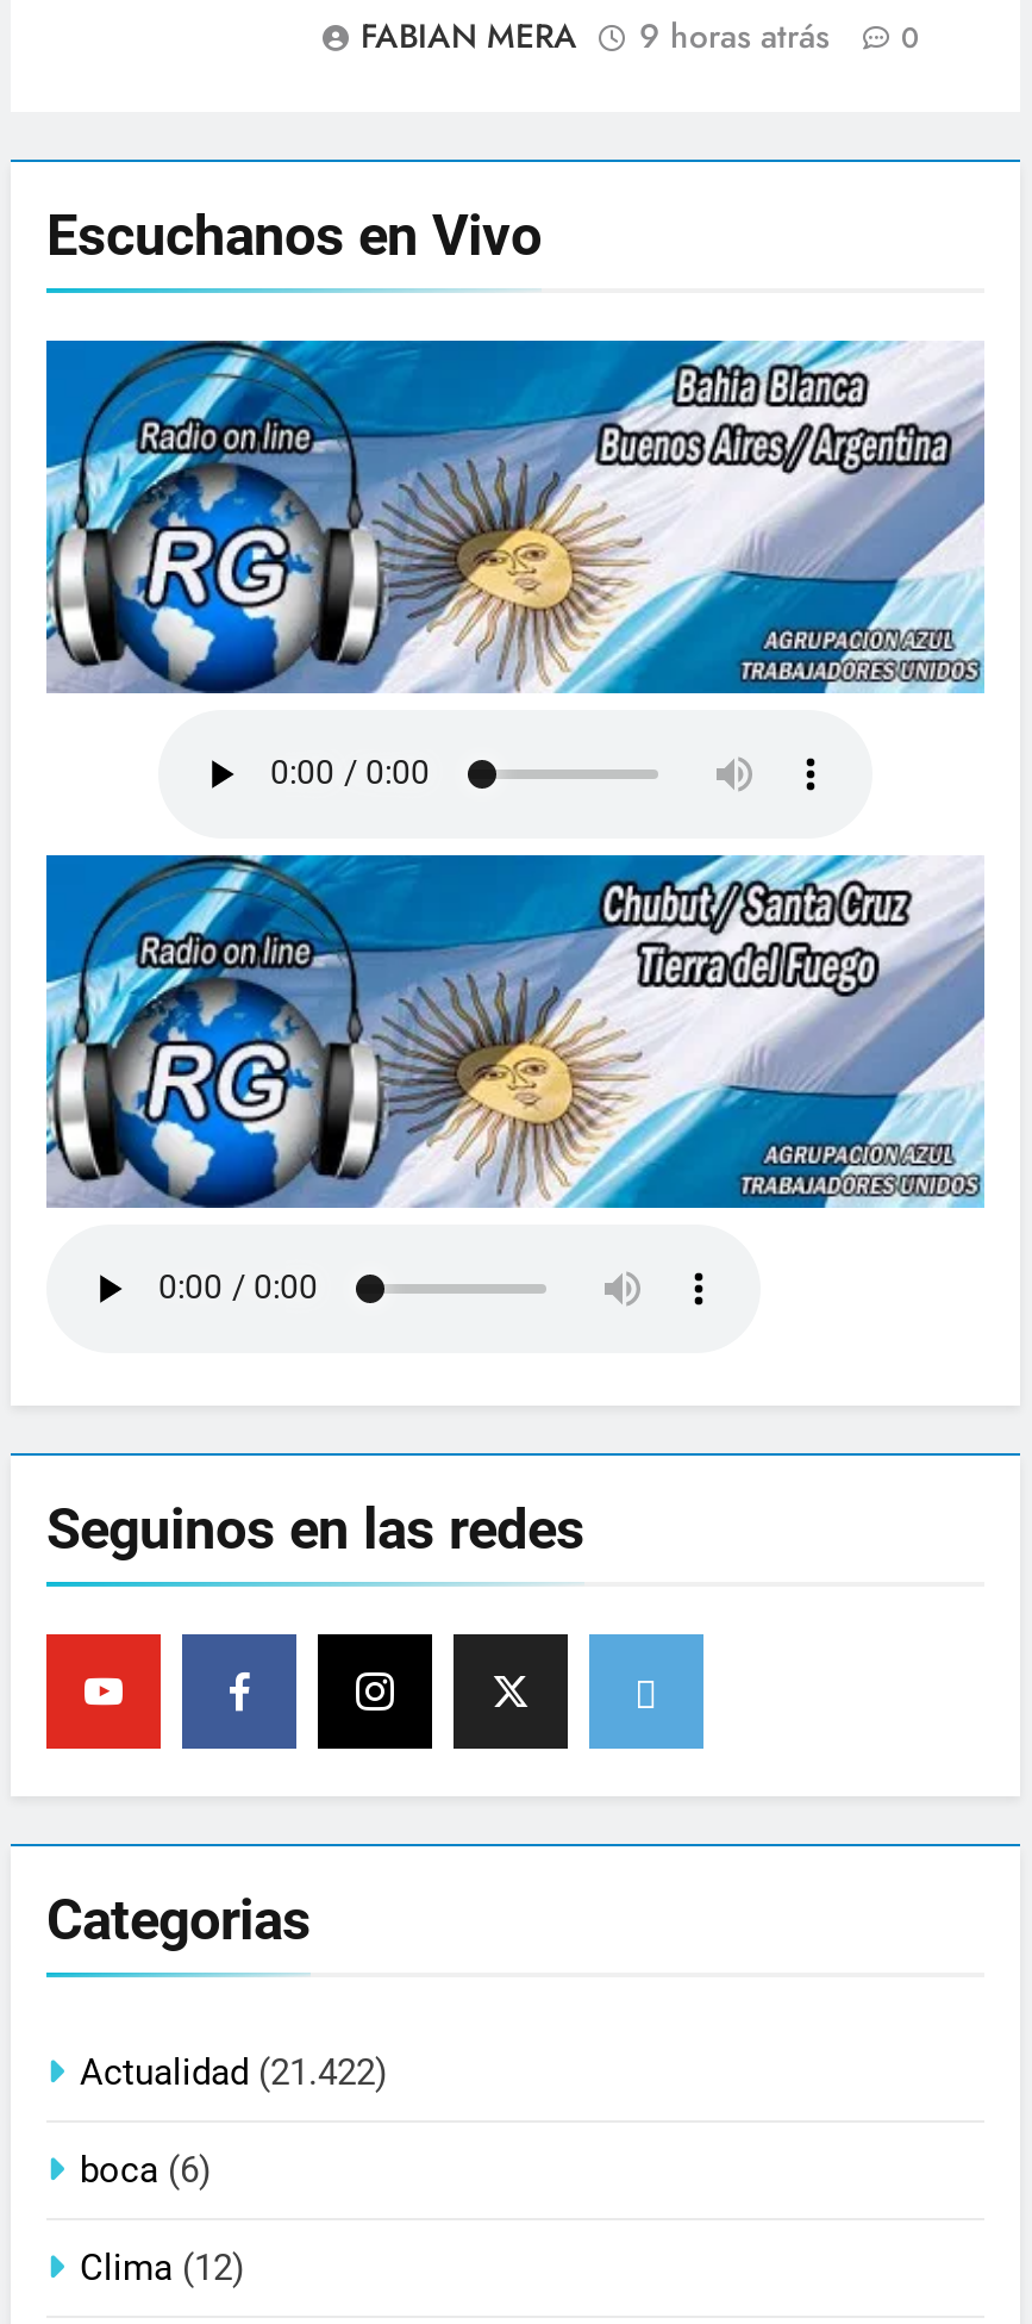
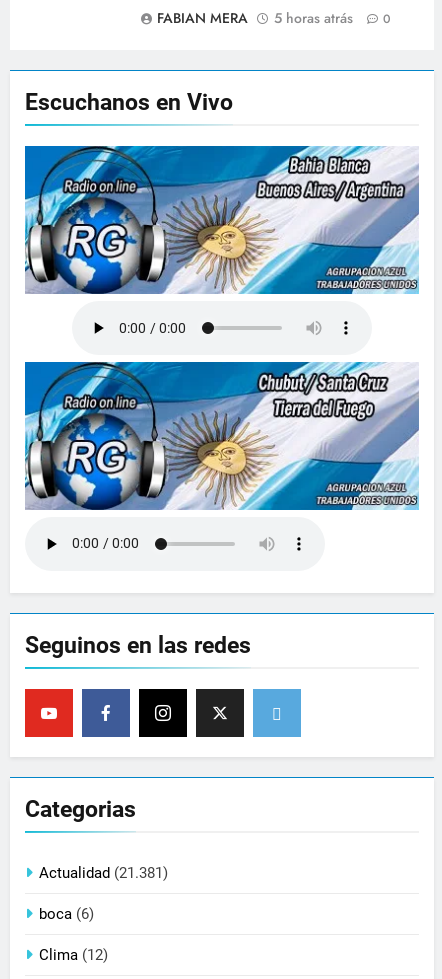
- FABIAN MERA 9 horas atrás 0
+ FABIAN MERA 5 horas atrás 0

- Actualidad (21.422)
+ Actualidad (21.381)
